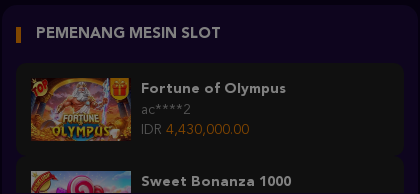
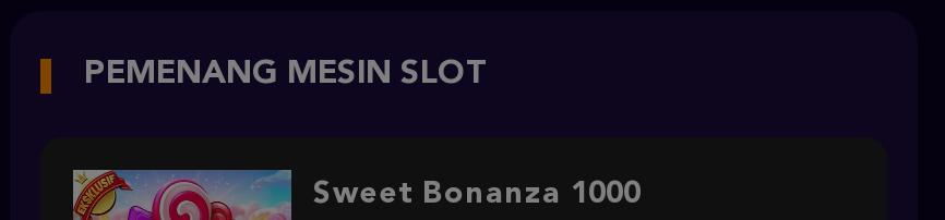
- [image]
- Fortune of Olympus
- ac****2
- IDR 4,430,000.00
